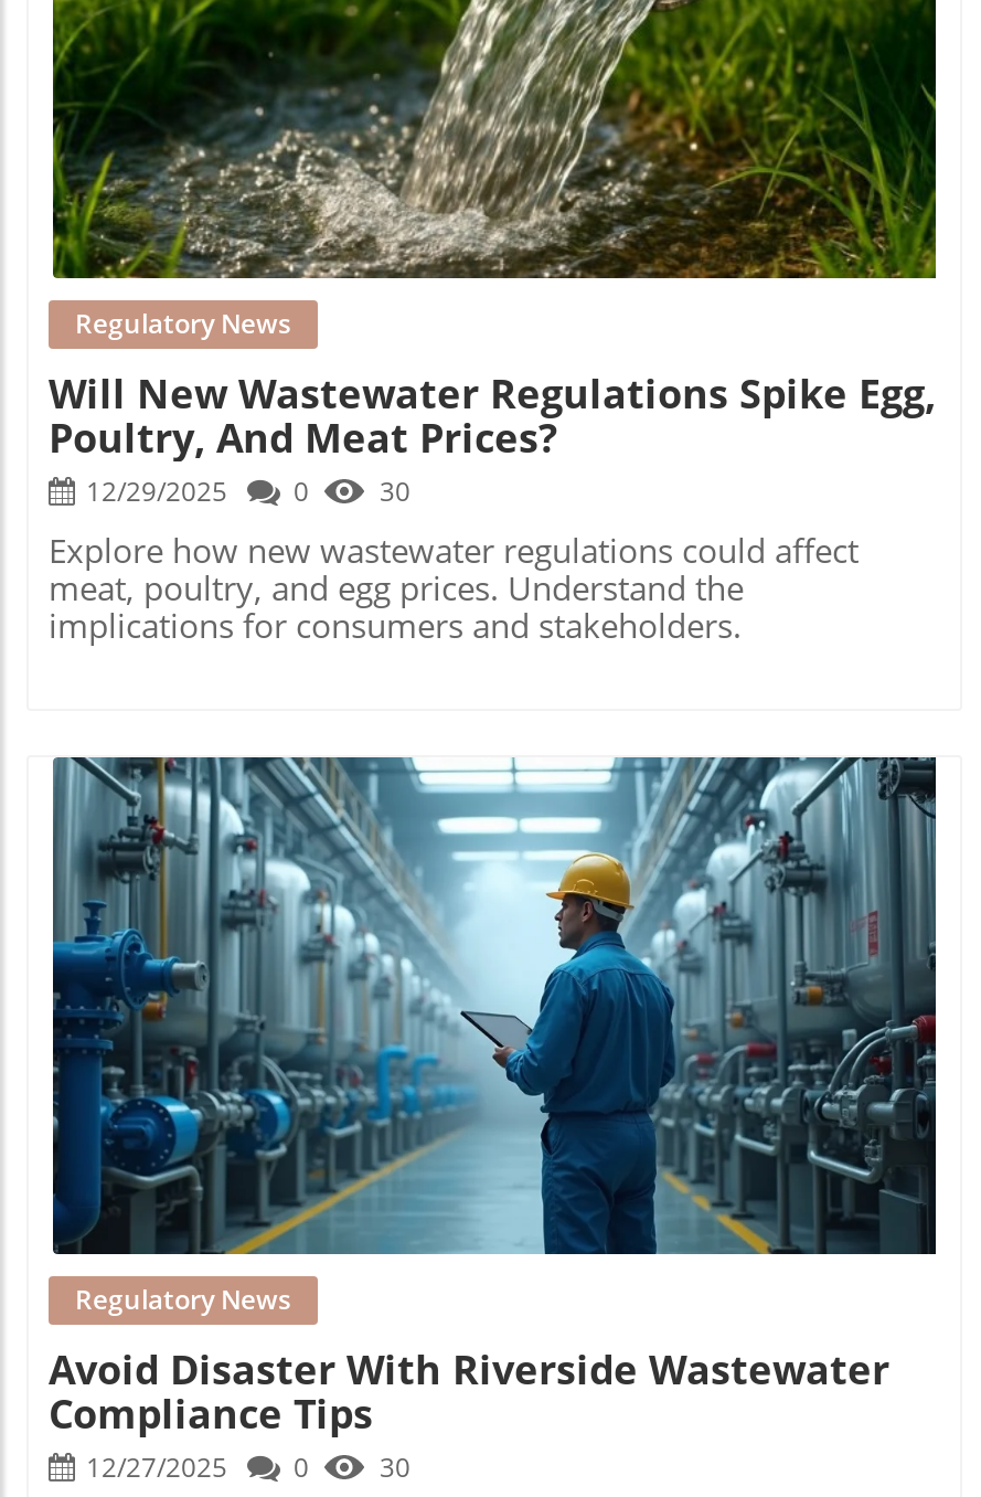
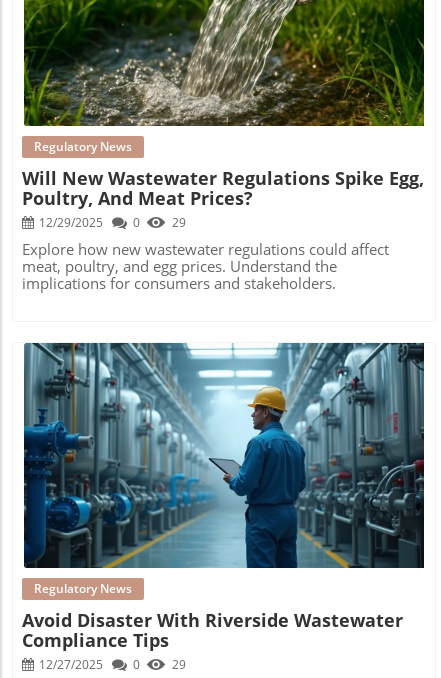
- 12/29/2025 0 30
+ 12/29/2025 0 29

- 12/27/2025 0 30
+ 12/27/2025 0 29
